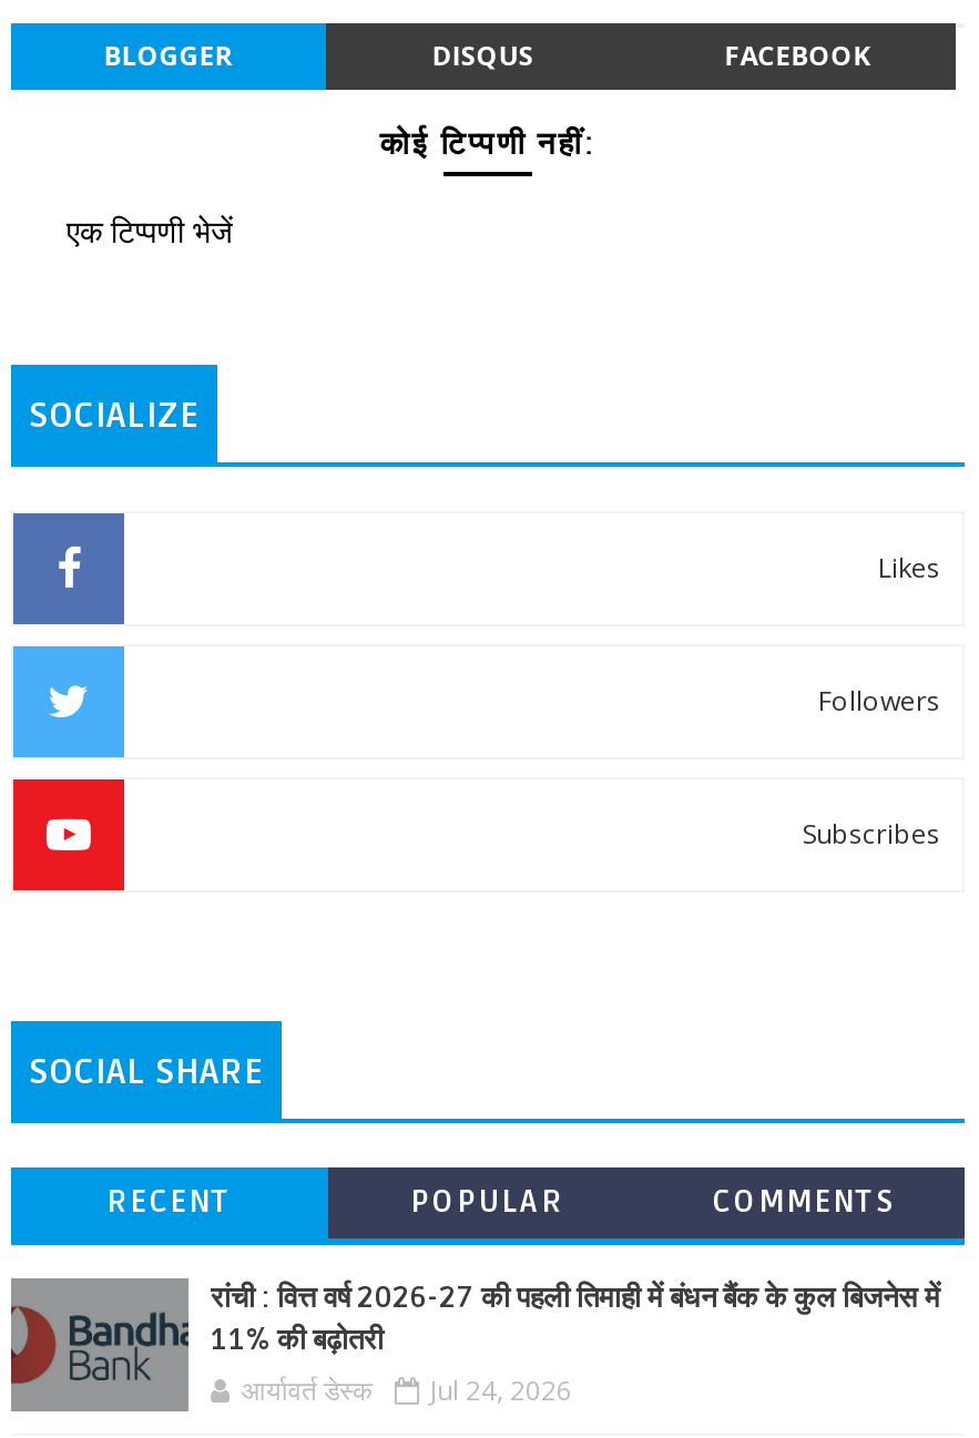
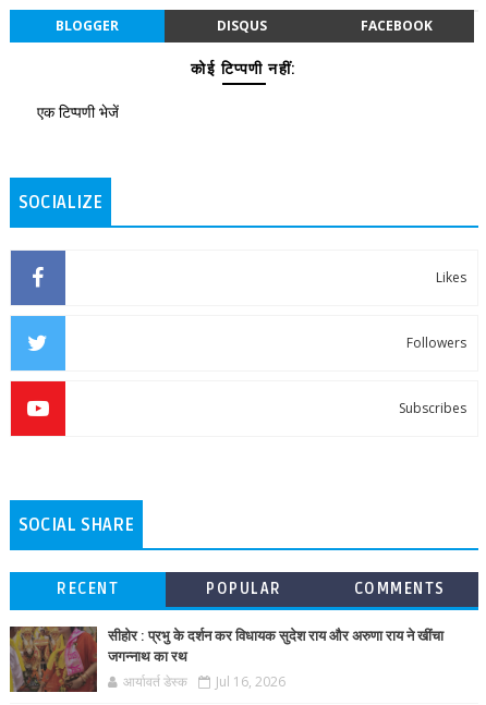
- [image]
- रांची : वित्त वर्ष 2026-27 की पहली तिमाही में बंधन बैंक के कुल बिजनेस में
- 11% की बढ़ोतरी
+ [image]
+ सीहोर : प्रभु के दर्शन कर विधायक सुदेश राय और अरुणा राय ने खींचा
+ जगन्नाथ का रथ

- आर्यावर्त डेस्क Jul 24, 2026
+ आर्यावर्त डेस्क Jul 16, 2026
